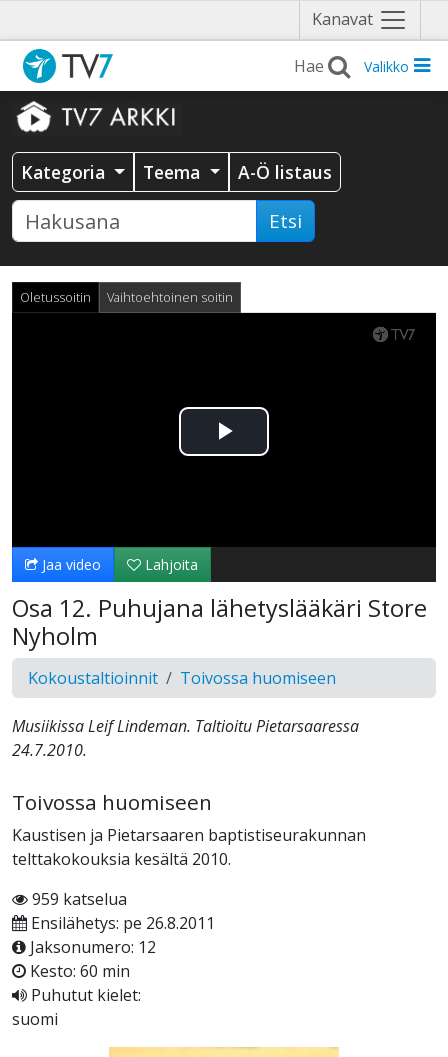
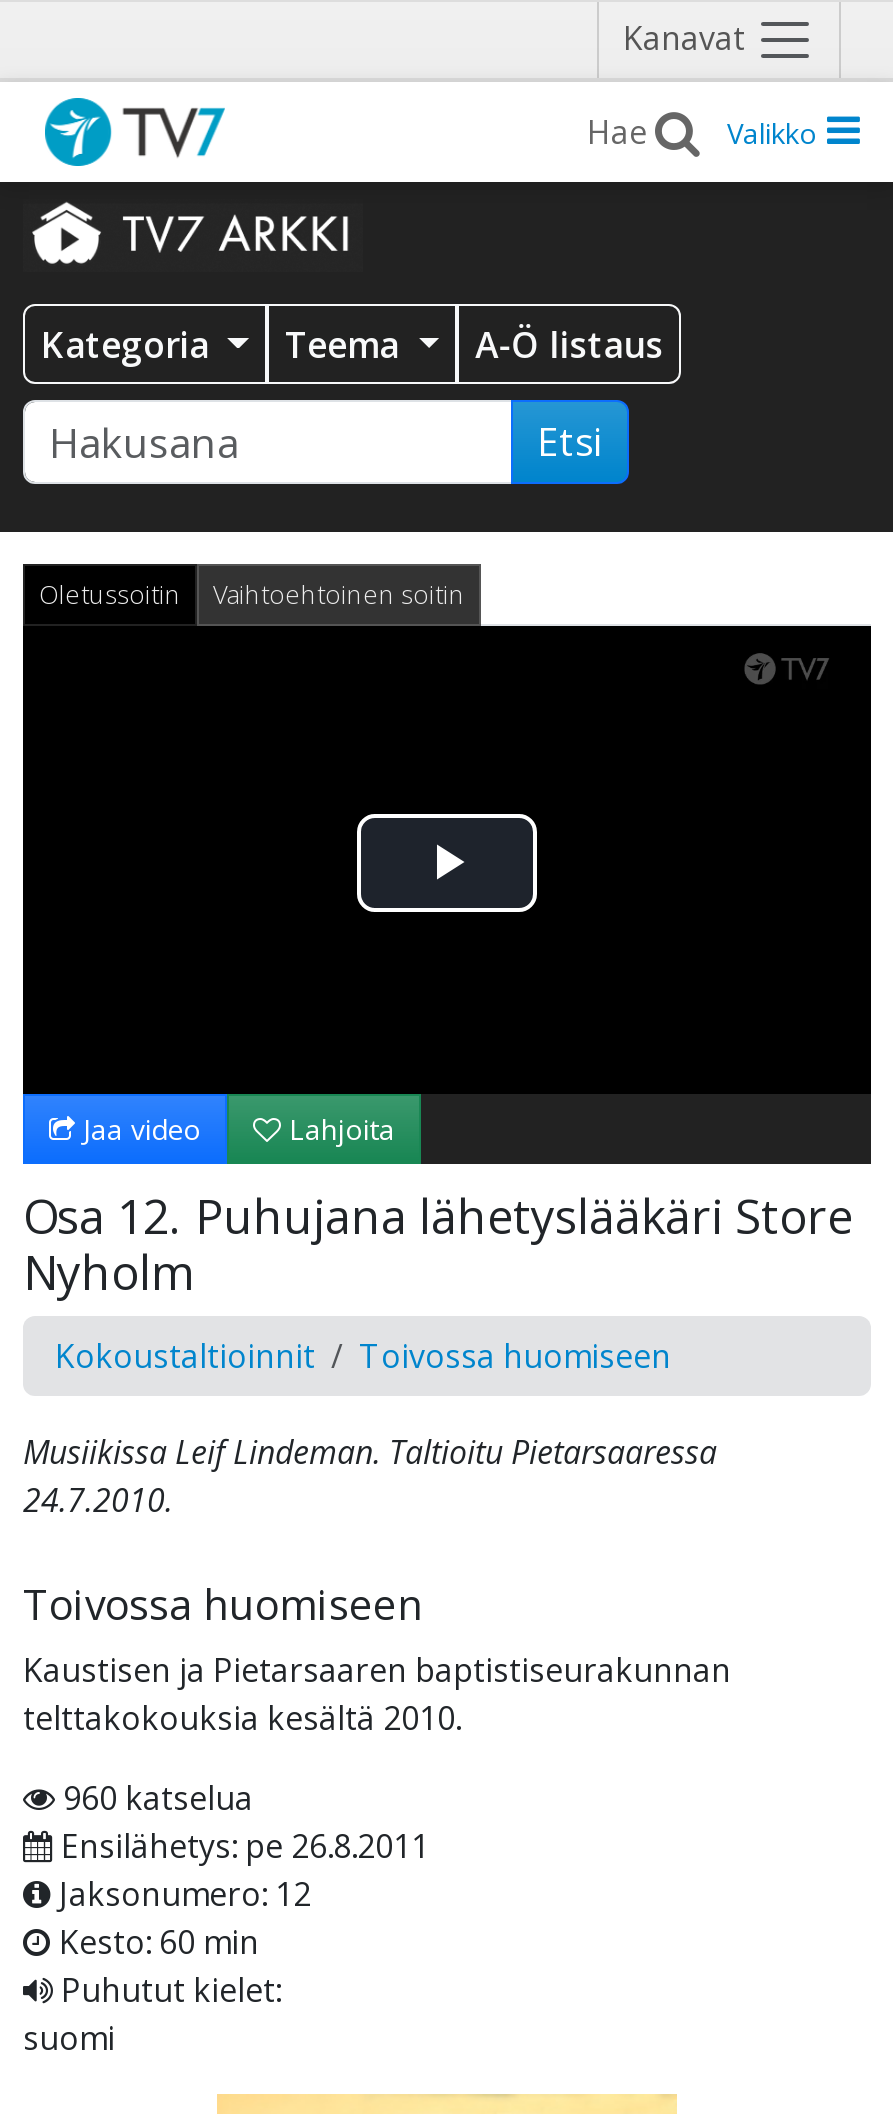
- 959 katselua
+ 960 katselua
